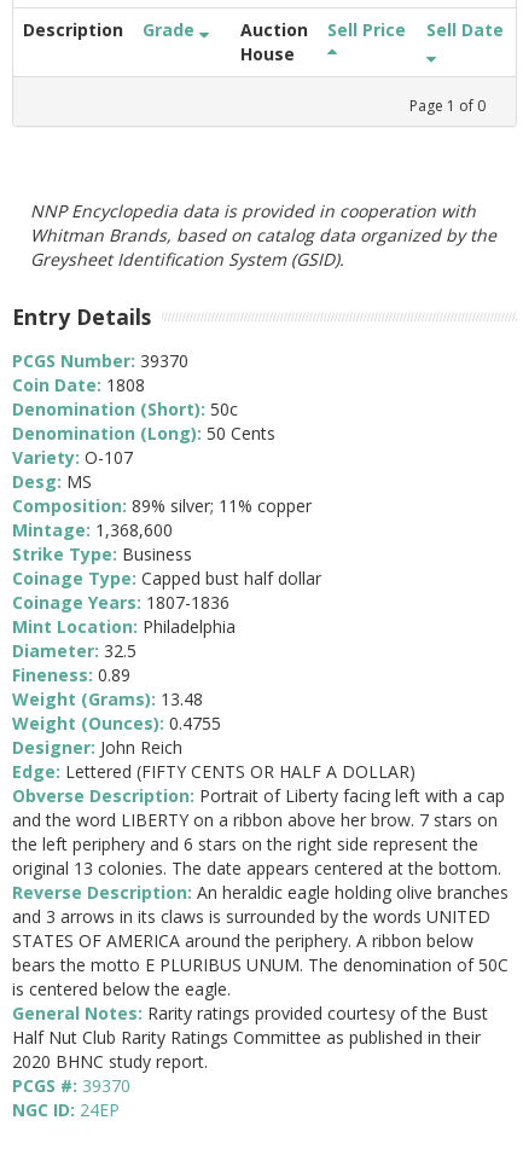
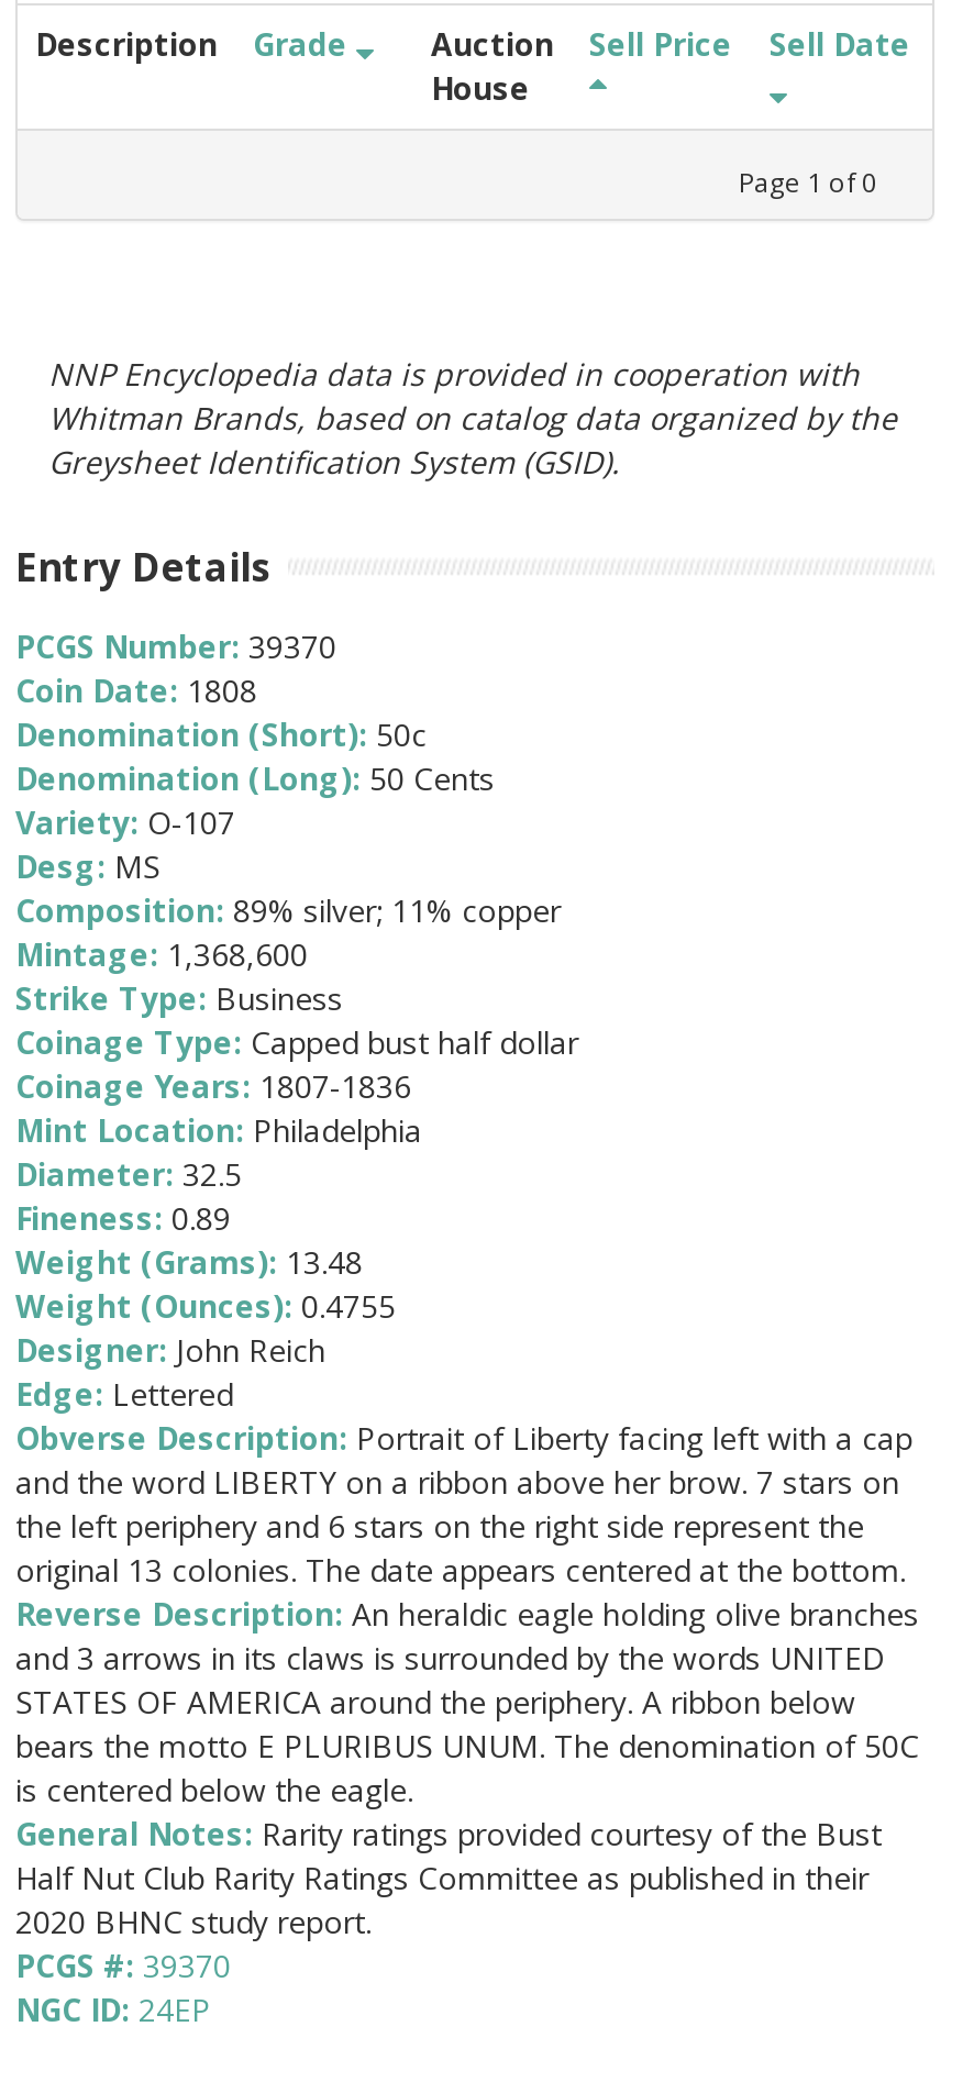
- Edge: Lettered (FIFTY CENTS OR HALF A DOLLAR)
+ Edge: Lettered
